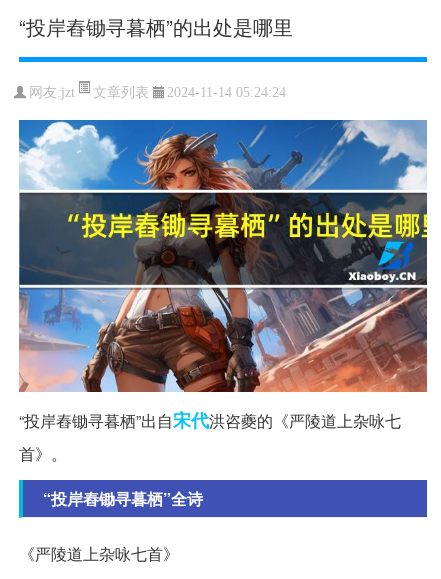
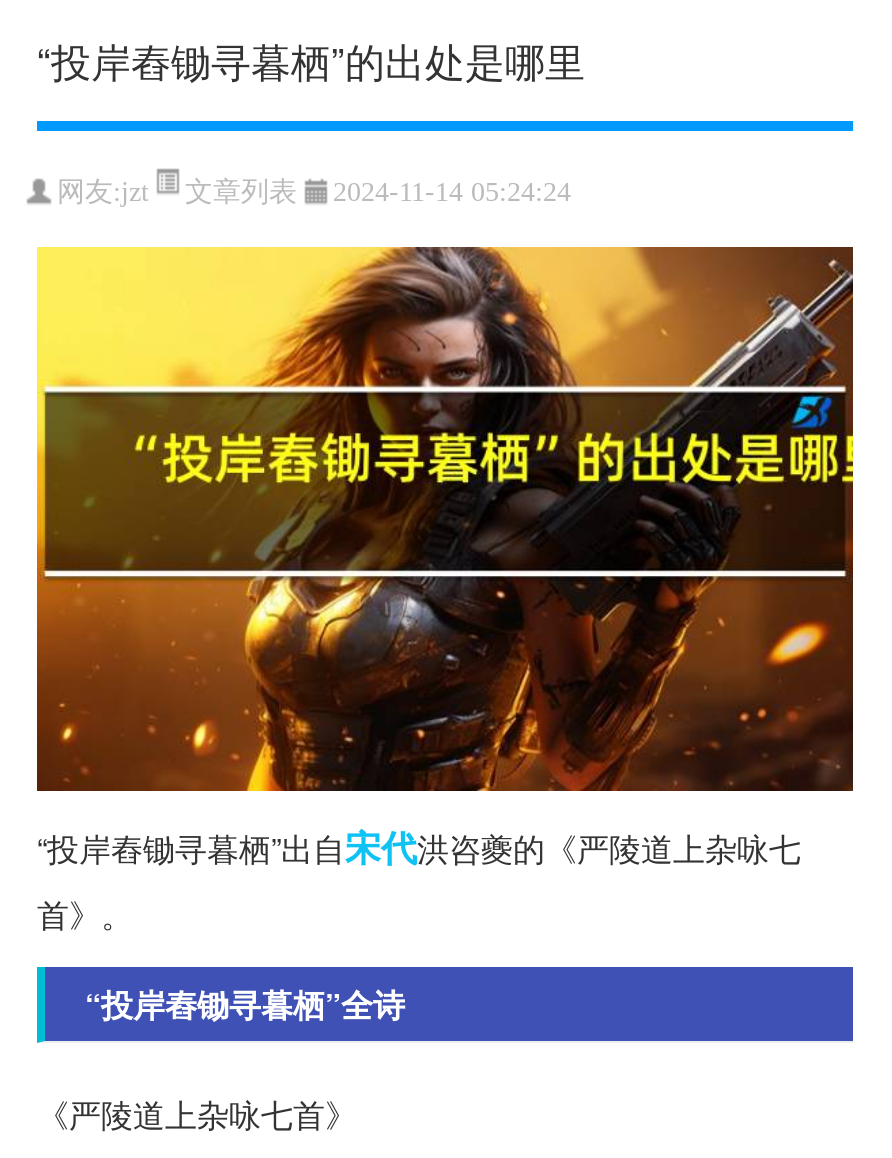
- [image]
+ [image]
